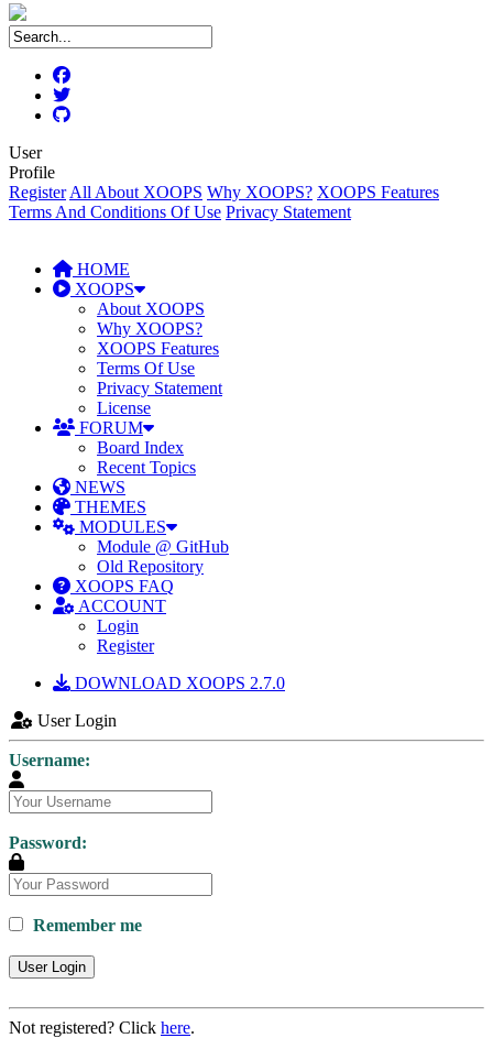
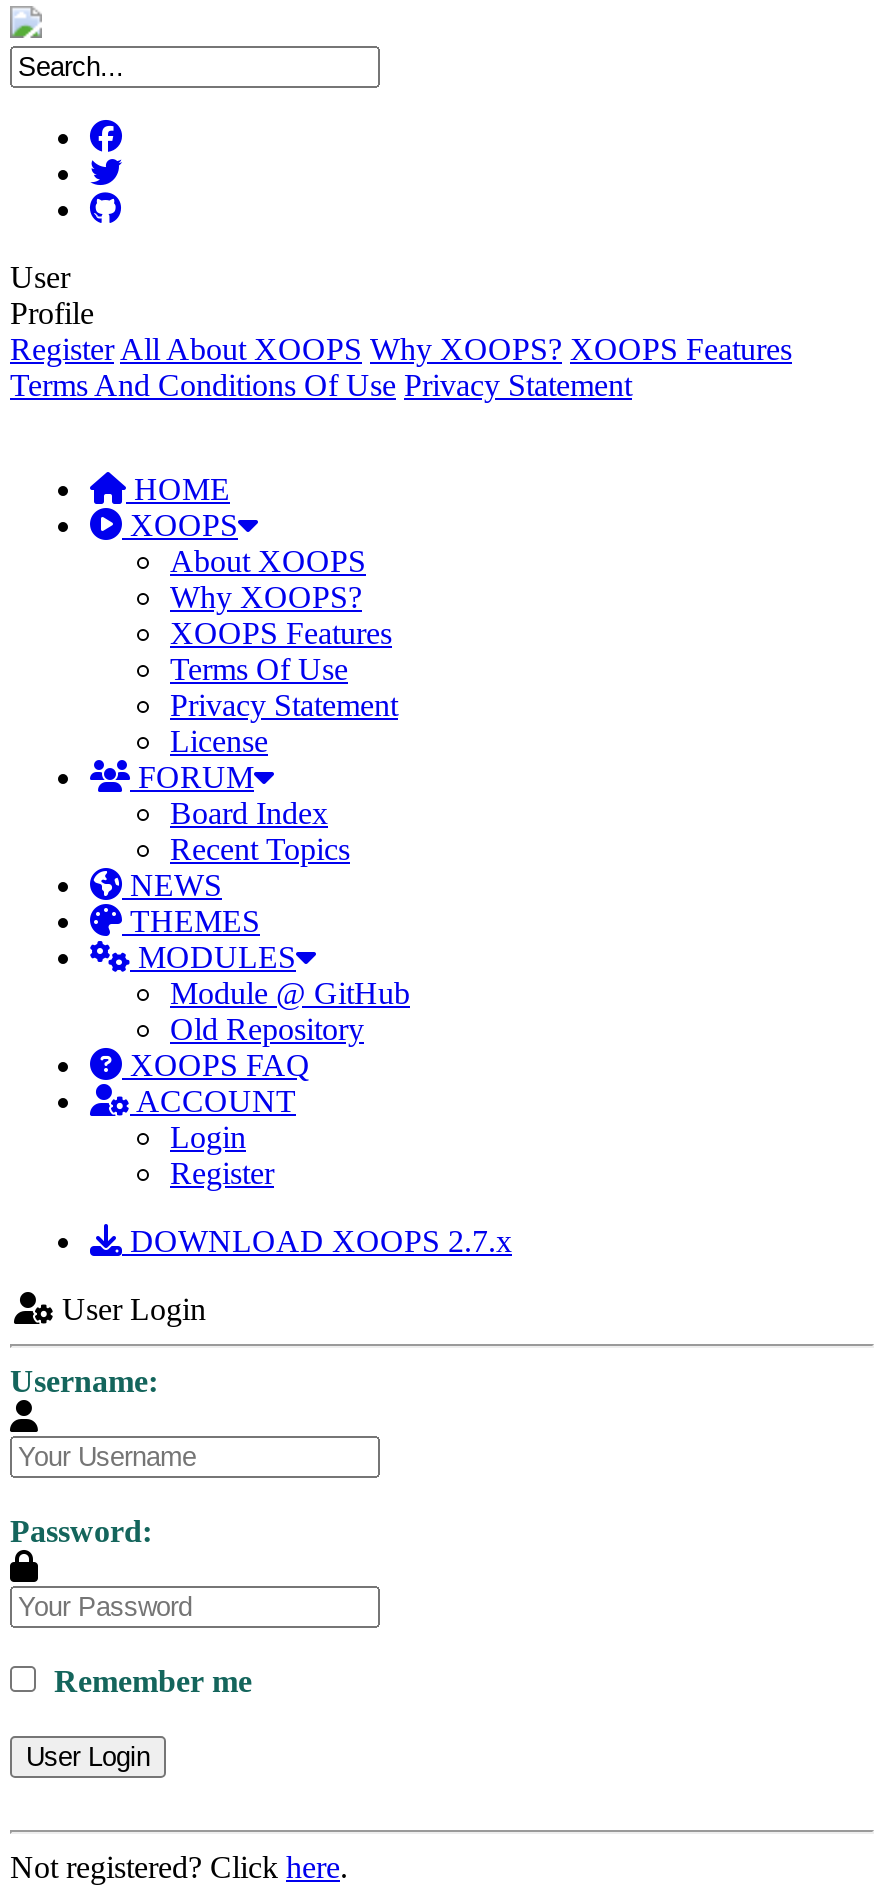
- DOWNLOAD XOOPS 2.7.0
+ DOWNLOAD XOOPS 2.7.x
